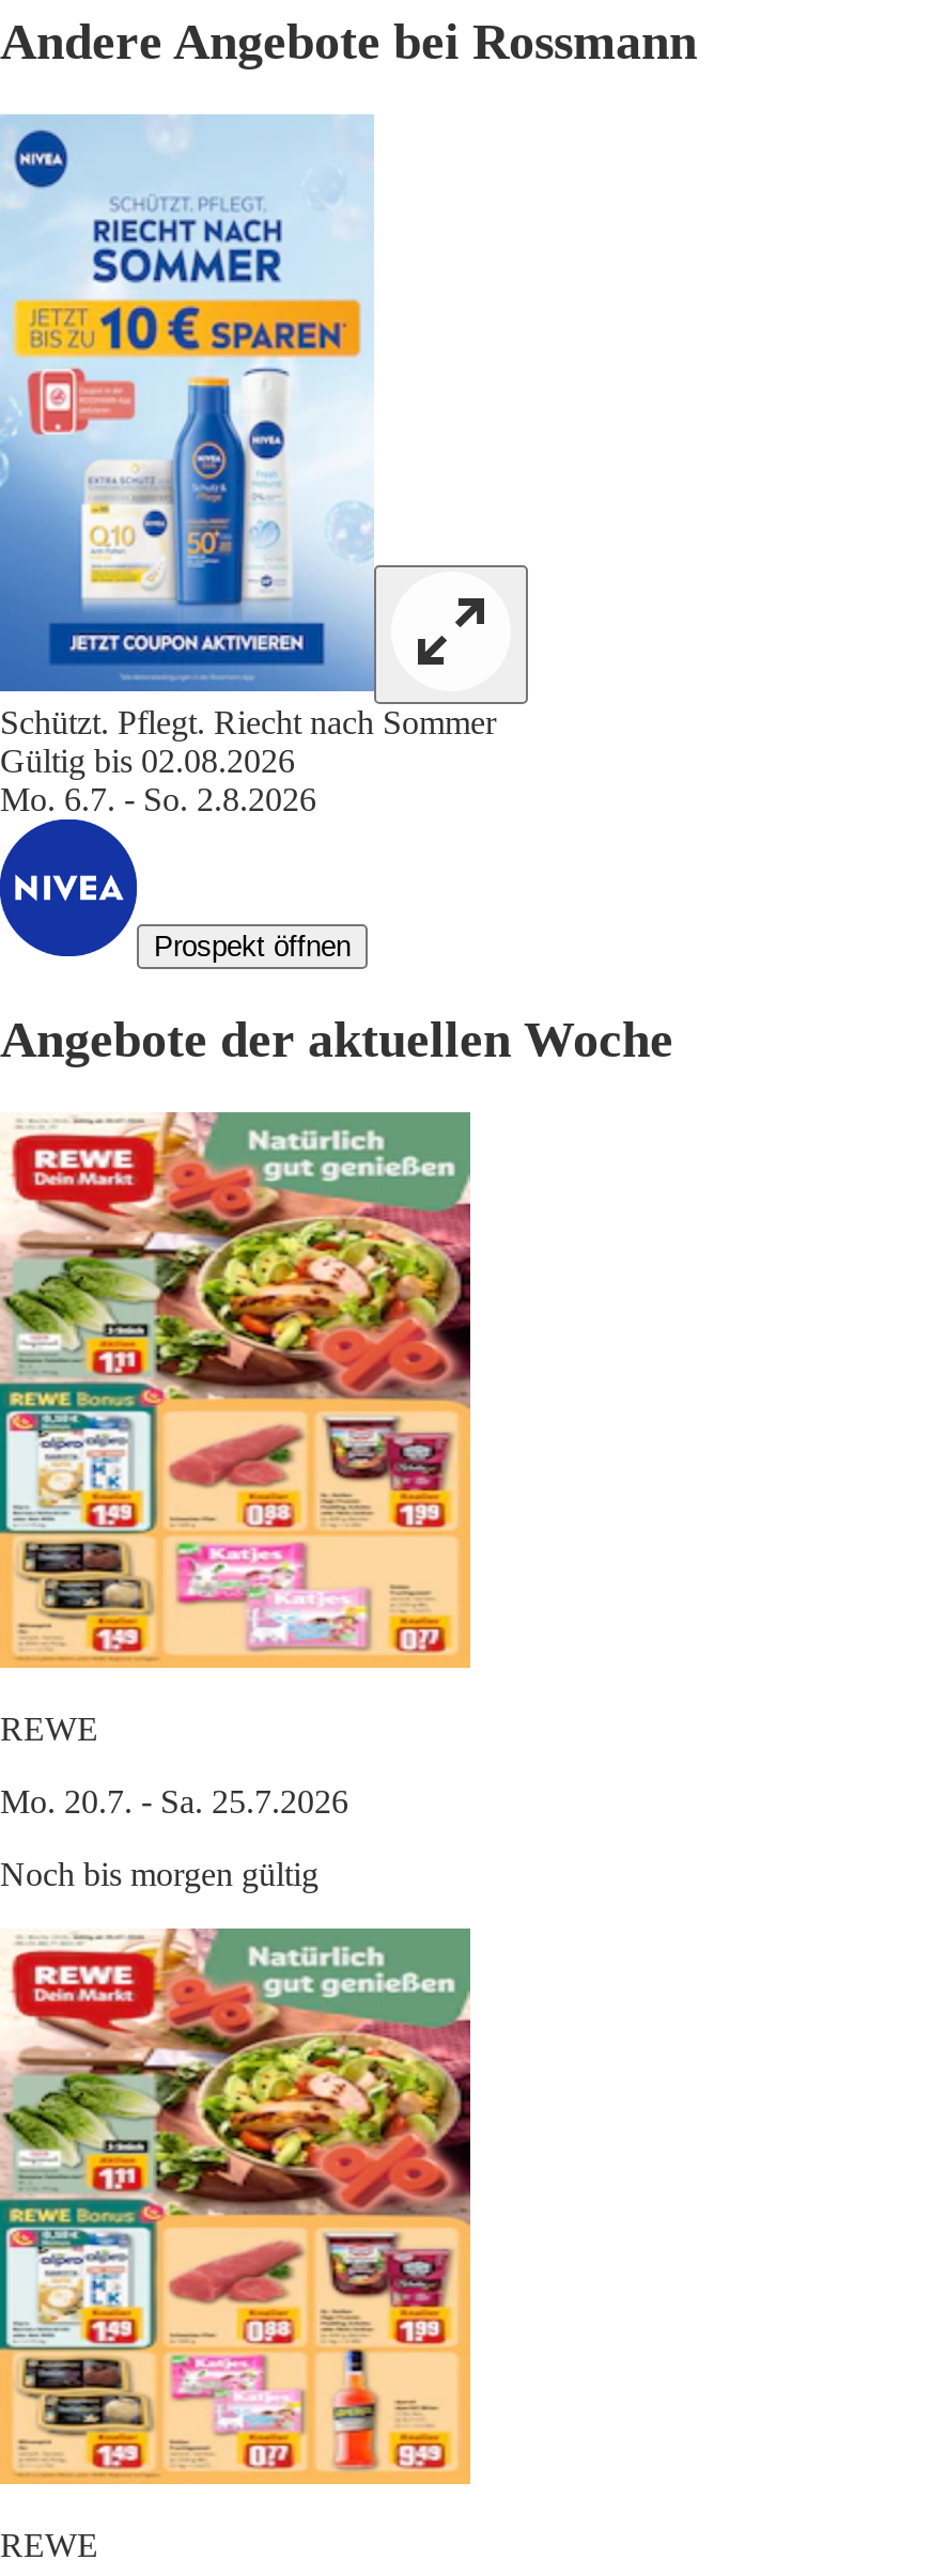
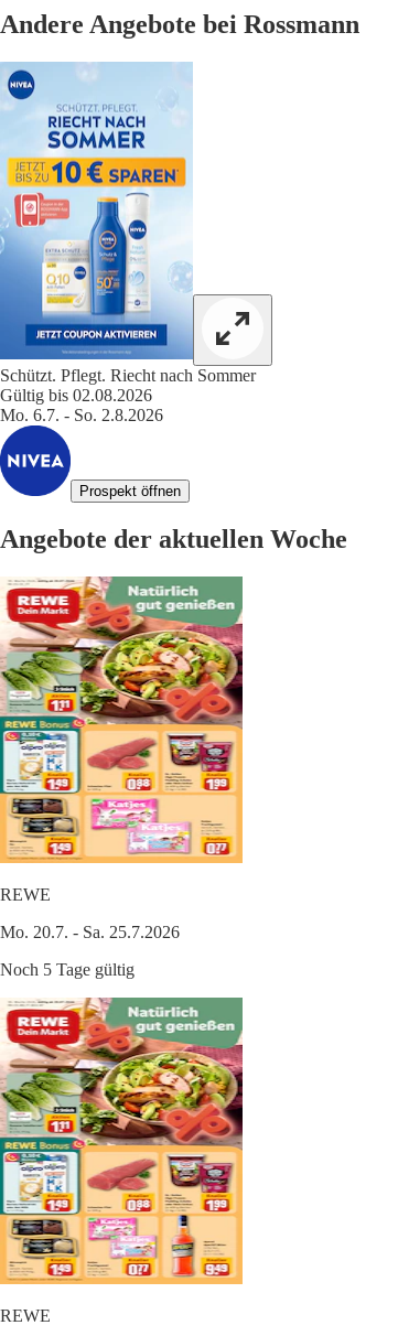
- Noch bis morgen gültig
+ Noch 5 Tage gültig
